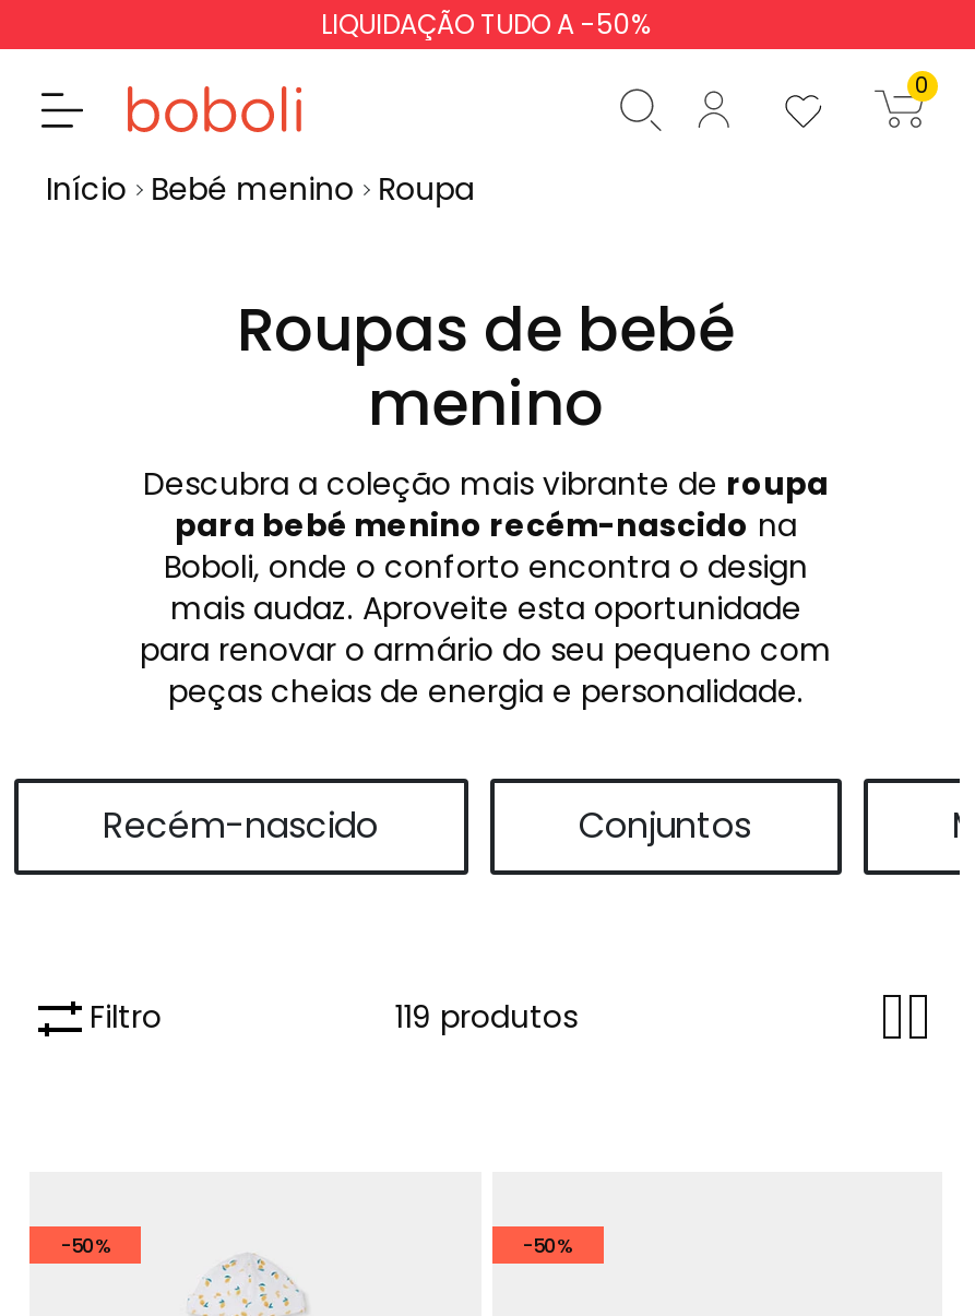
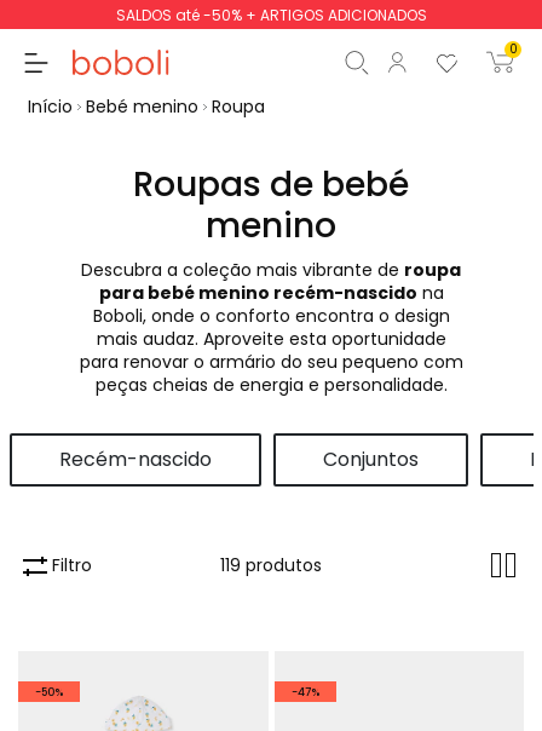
+ SALDOS até -50% + ARTIGOS ADICIONADOS

- -50%
+ -47%
